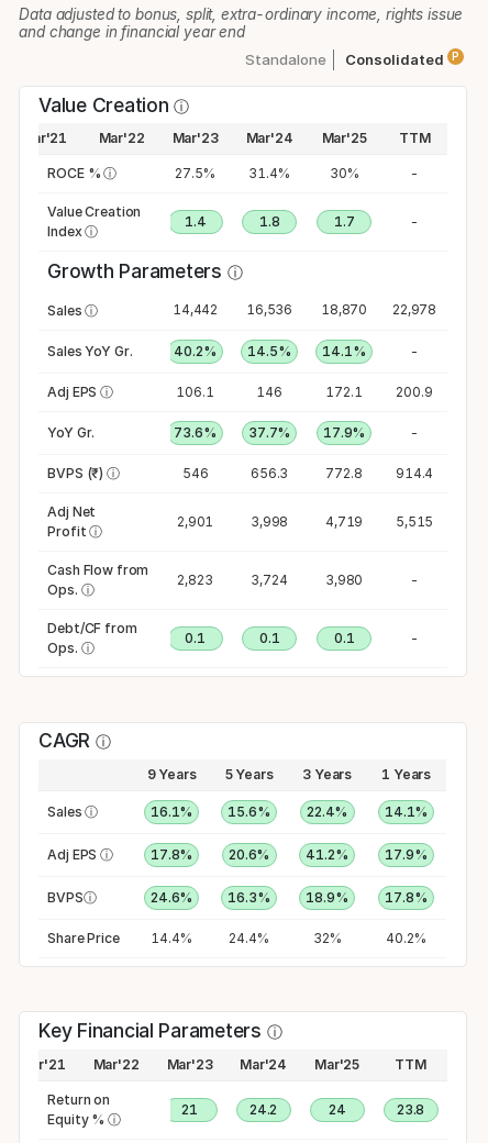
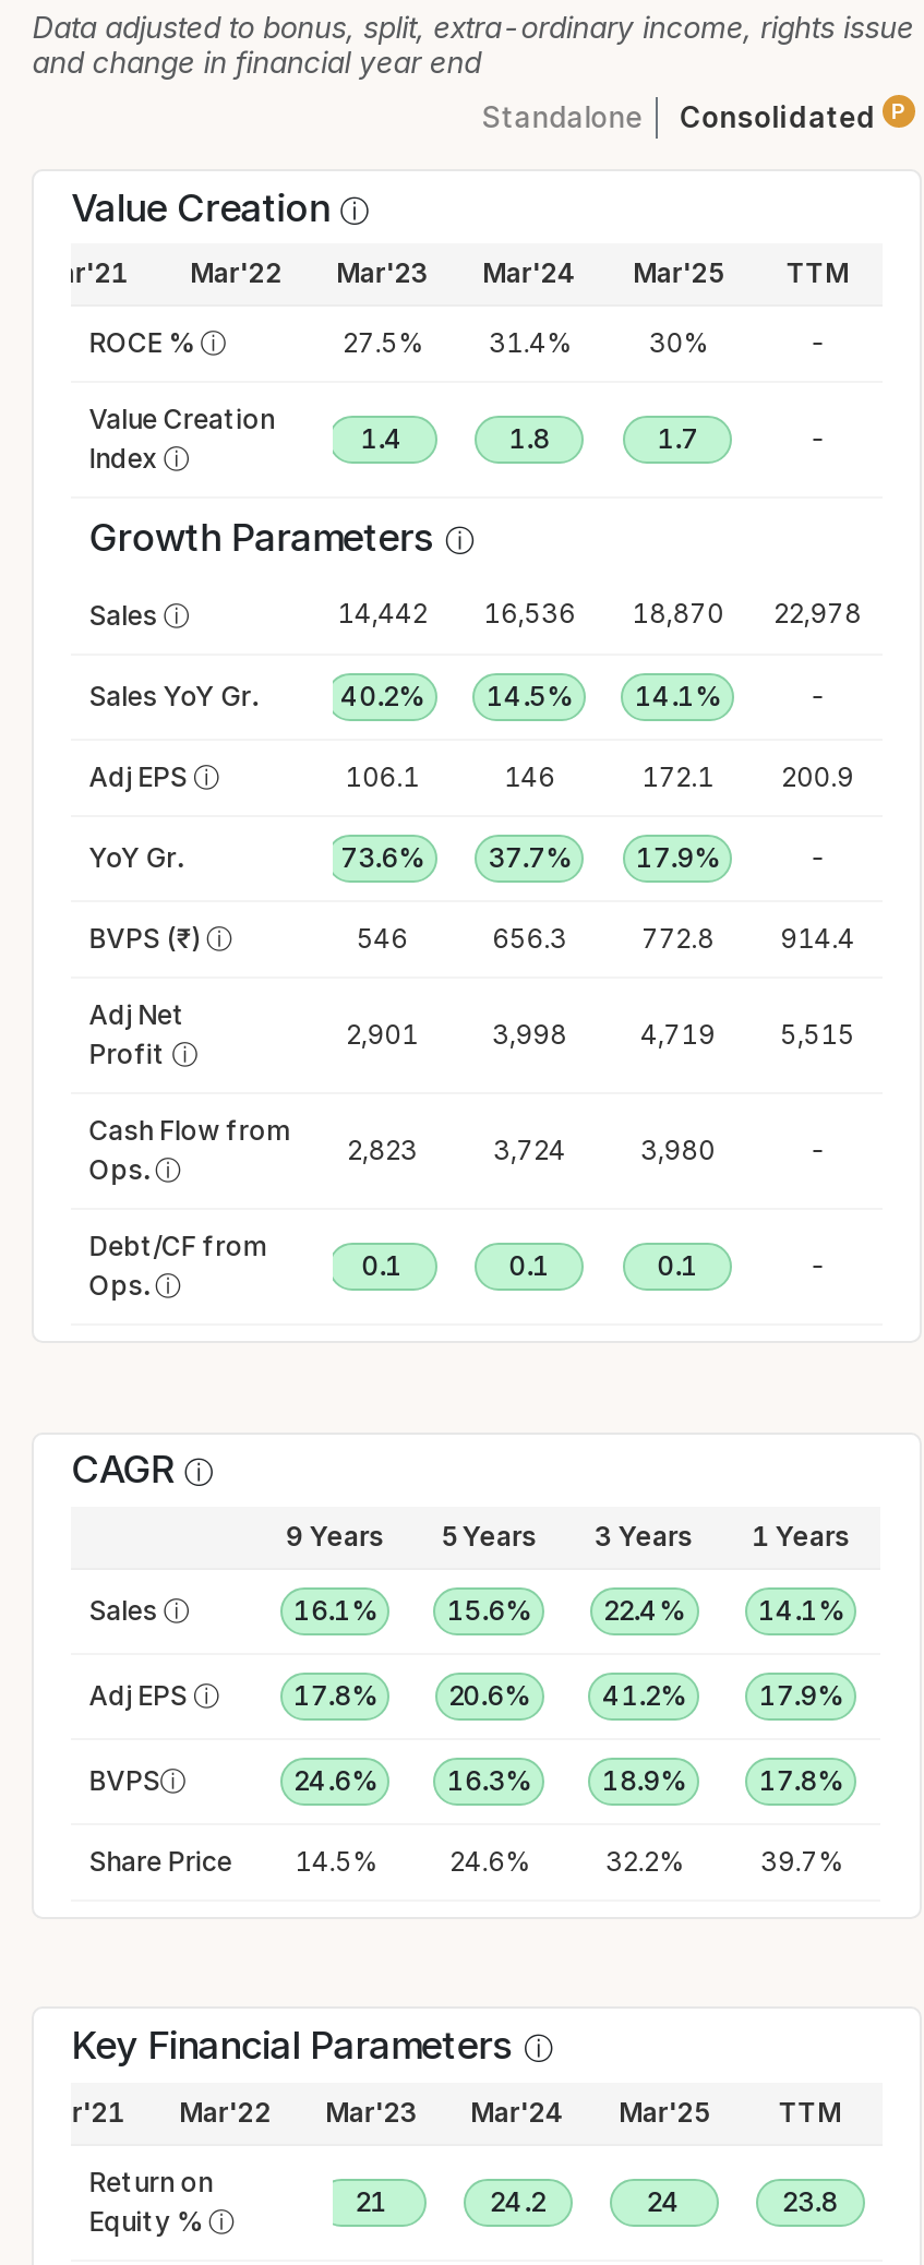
- Share Price 14.4%
+ Share Price 14.5%

- 24.4%
+ 24.6%

- 32%
+ 32.2%

- 40.2%
+ 39.7%
